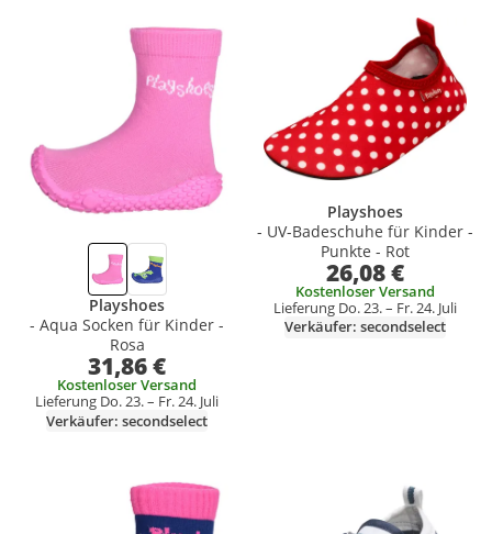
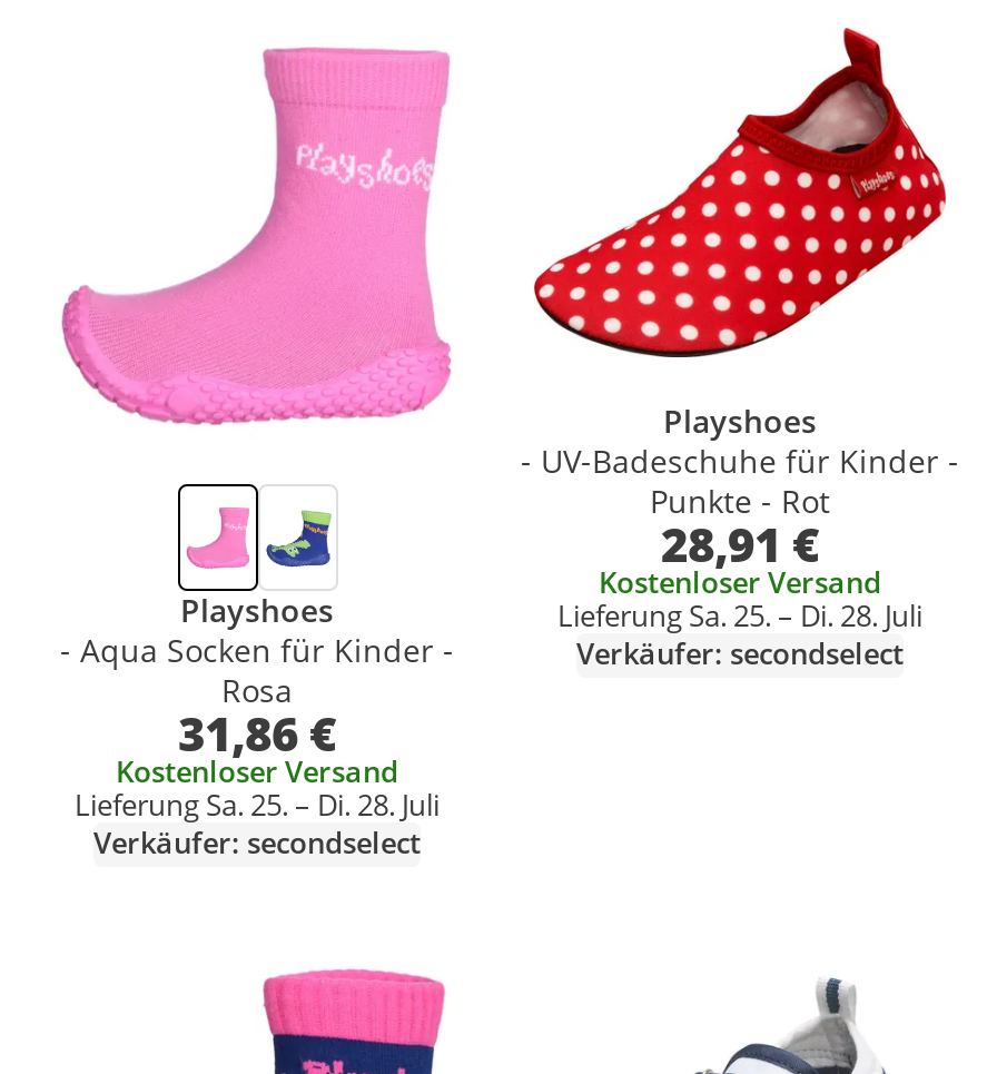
- 26,08 €
+ 28,91 €

- Lieferung Do. 23. – Fr. 24. Juli
+ Lieferung Sa. 25. – Di. 28. Juli

- Lieferung Do. 23. – Fr. 24. Juli
+ Lieferung Sa. 25. – Di. 28. Juli
